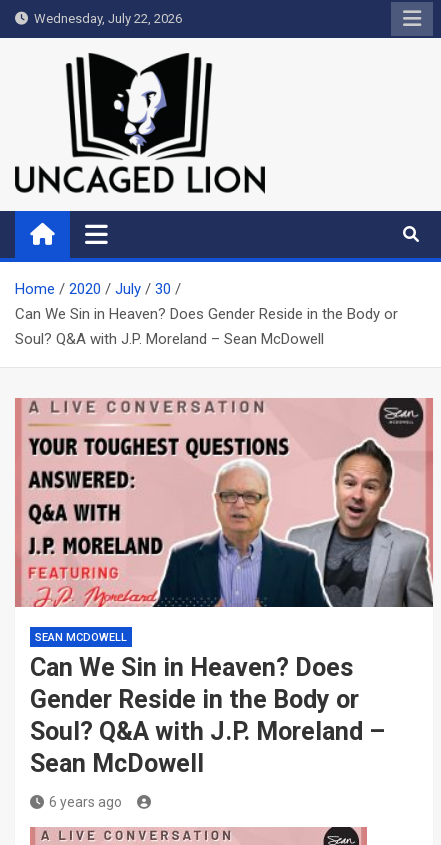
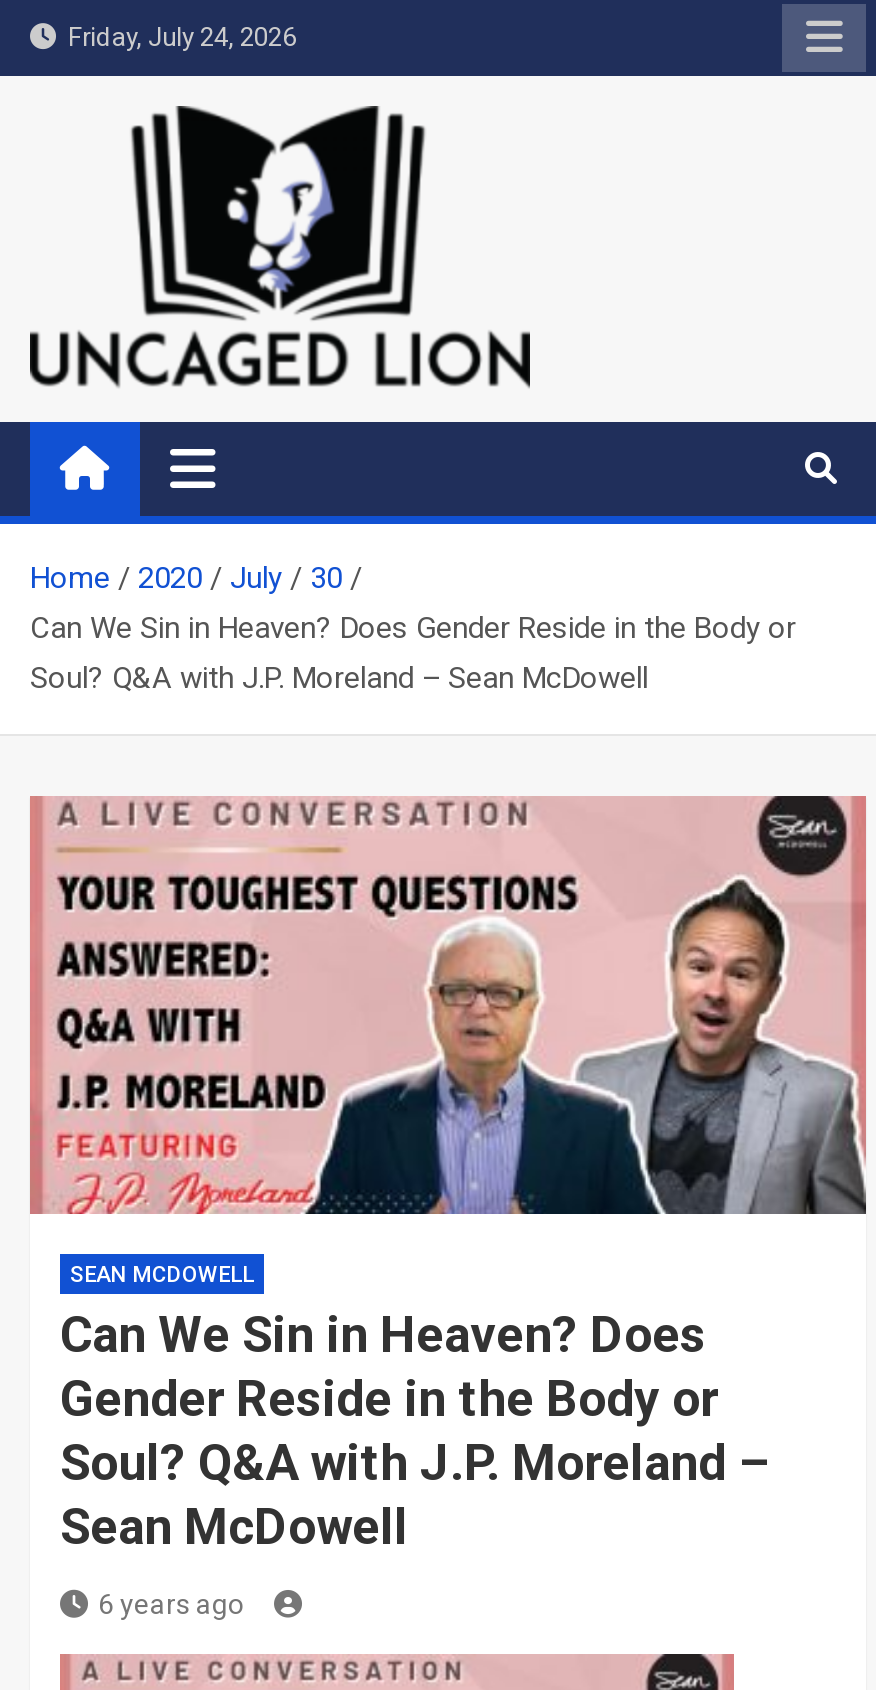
- Wednesday, July 22, 2026
+ Friday, July 24, 2026
